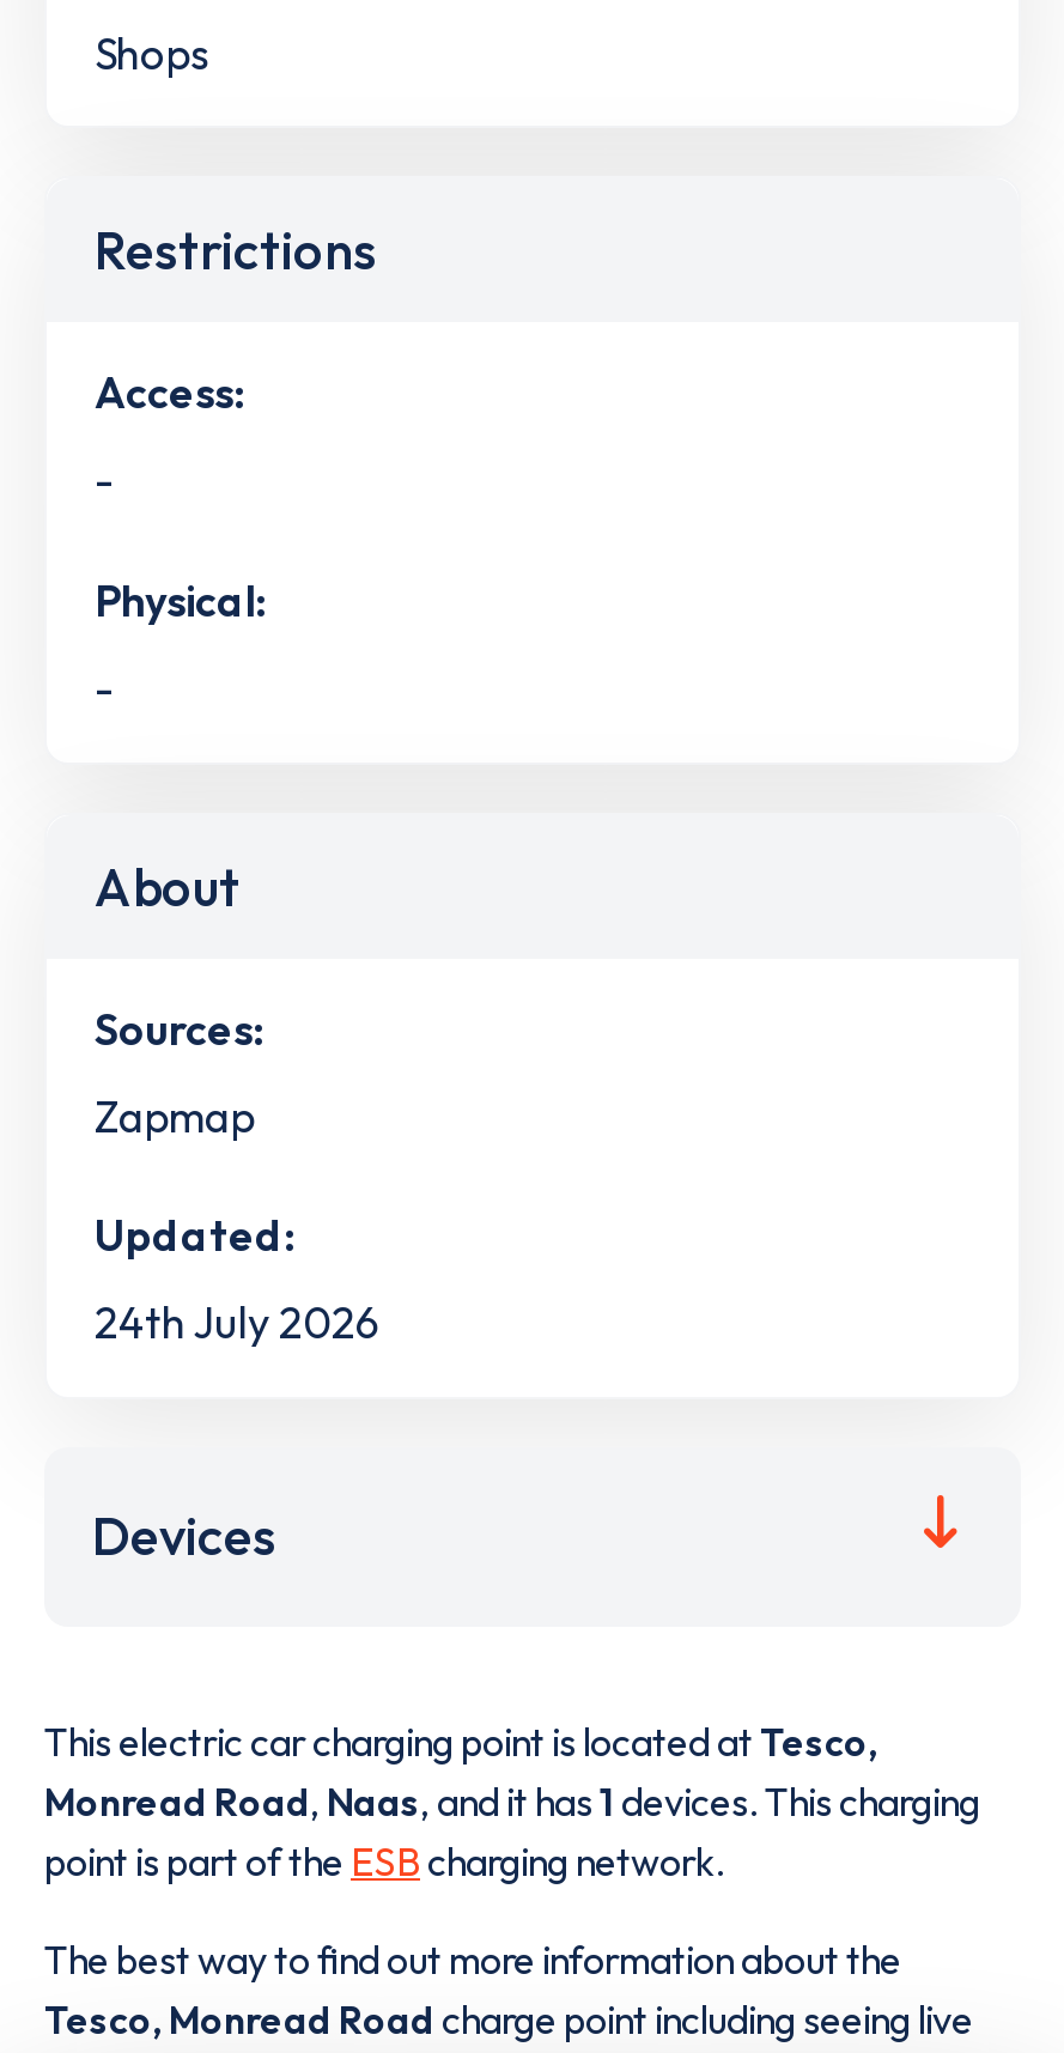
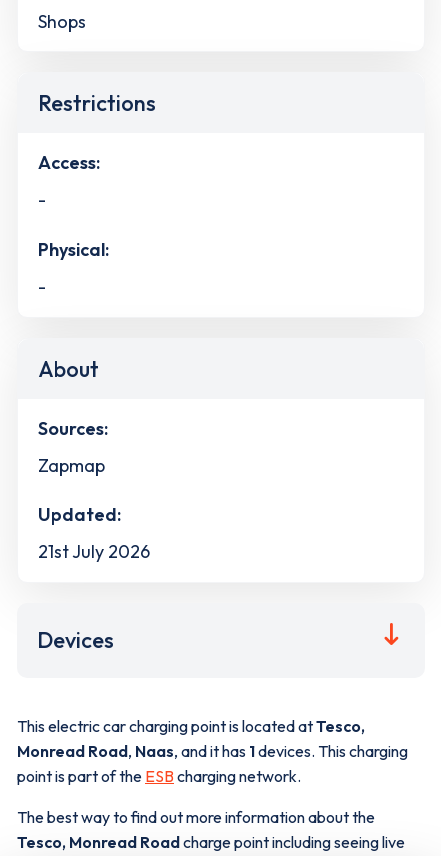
- 24th July 2026
+ 21st July 2026
